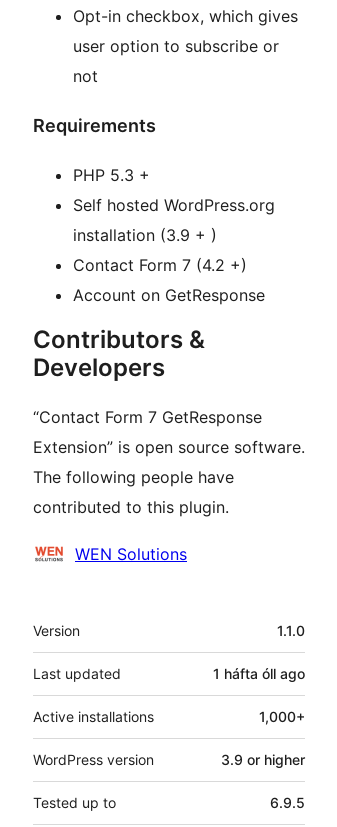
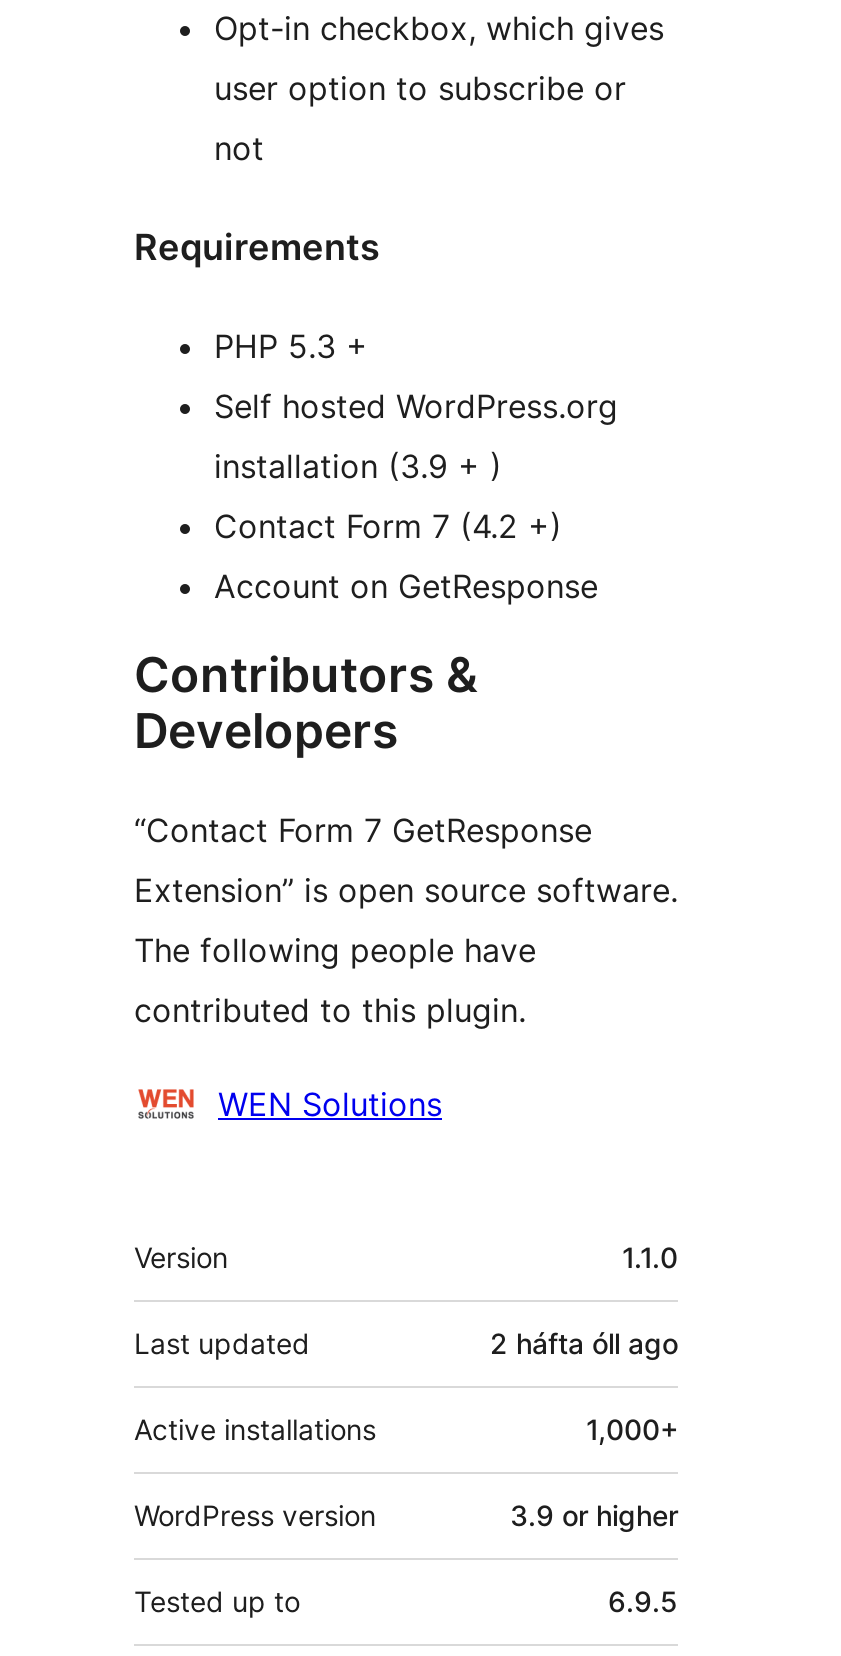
- 1 háfta óll ago
+ 2 háfta óll ago
